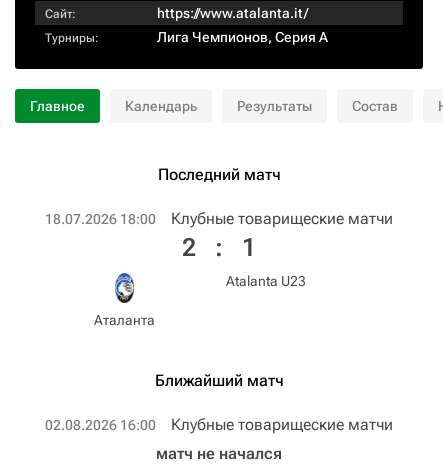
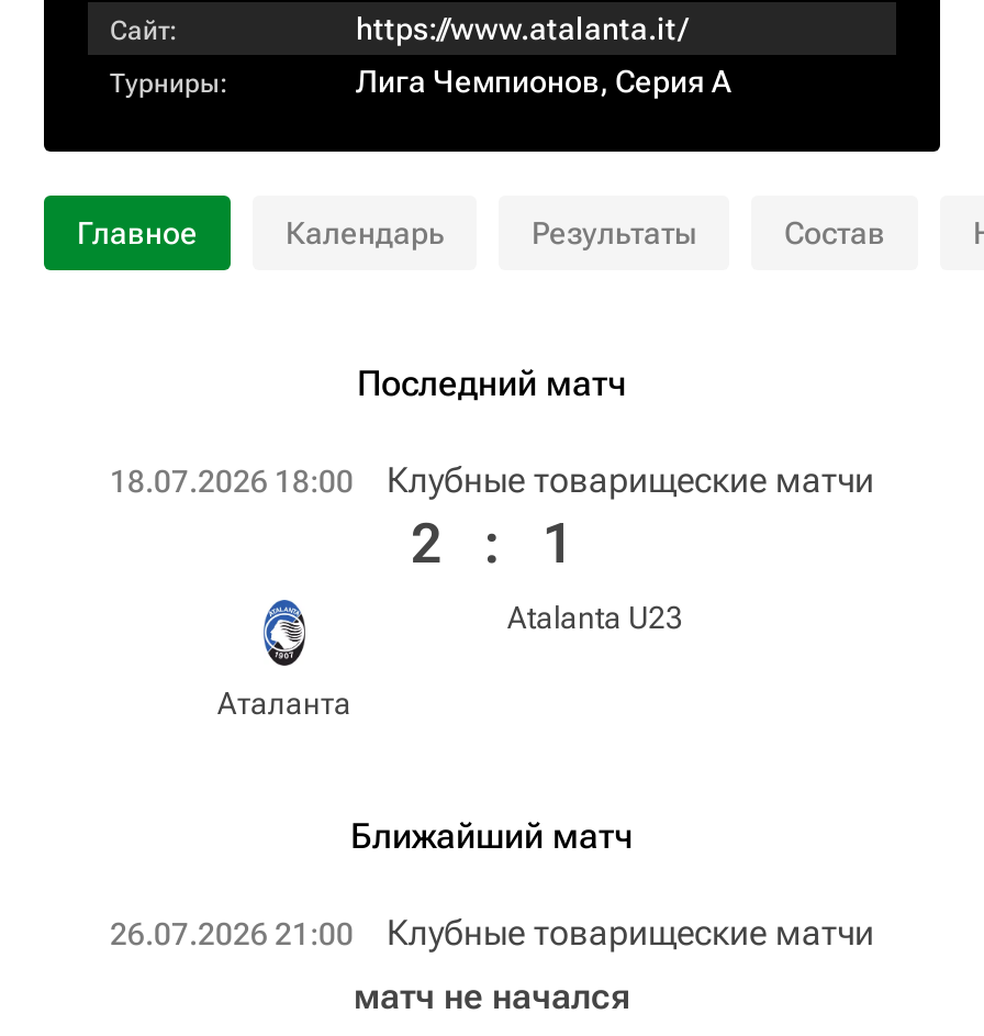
- 02.08.2026 16:00 Клубные товарищеские матчи
+ 26.07.2026 21:00 Клубные товарищеские матчи
